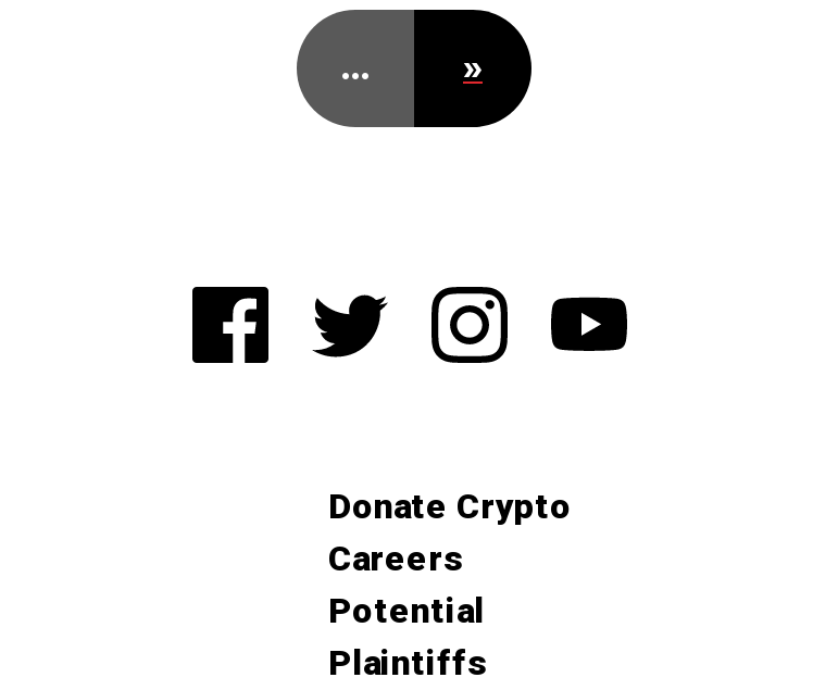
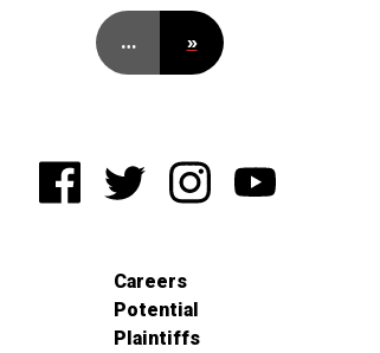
- Donate Crypto
